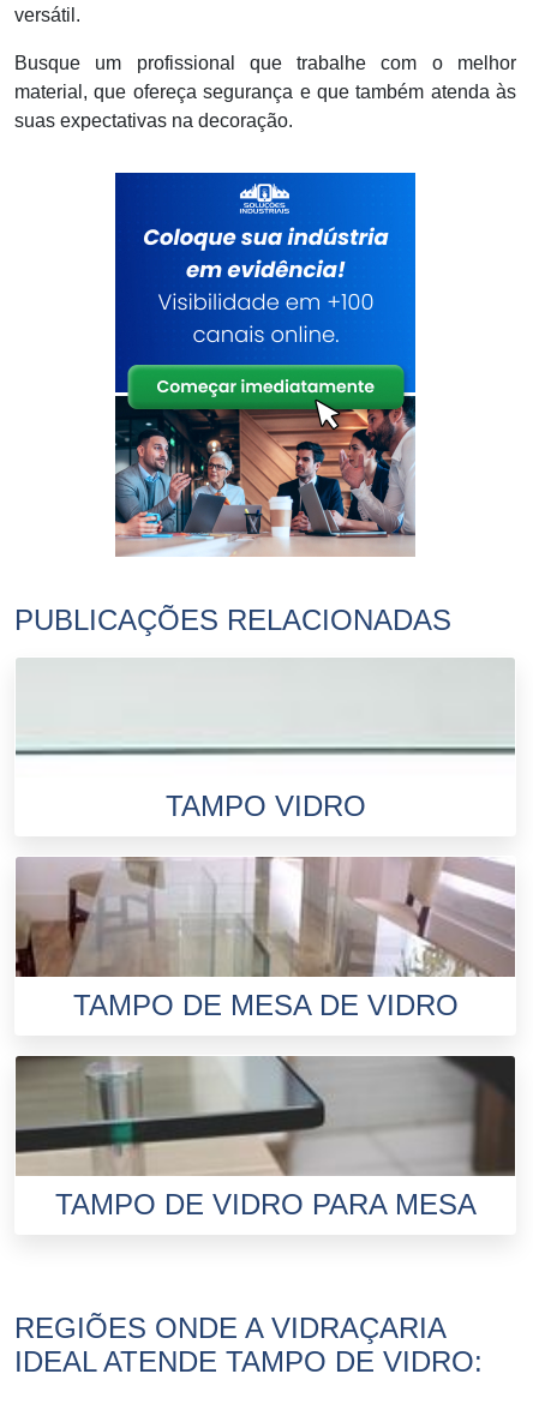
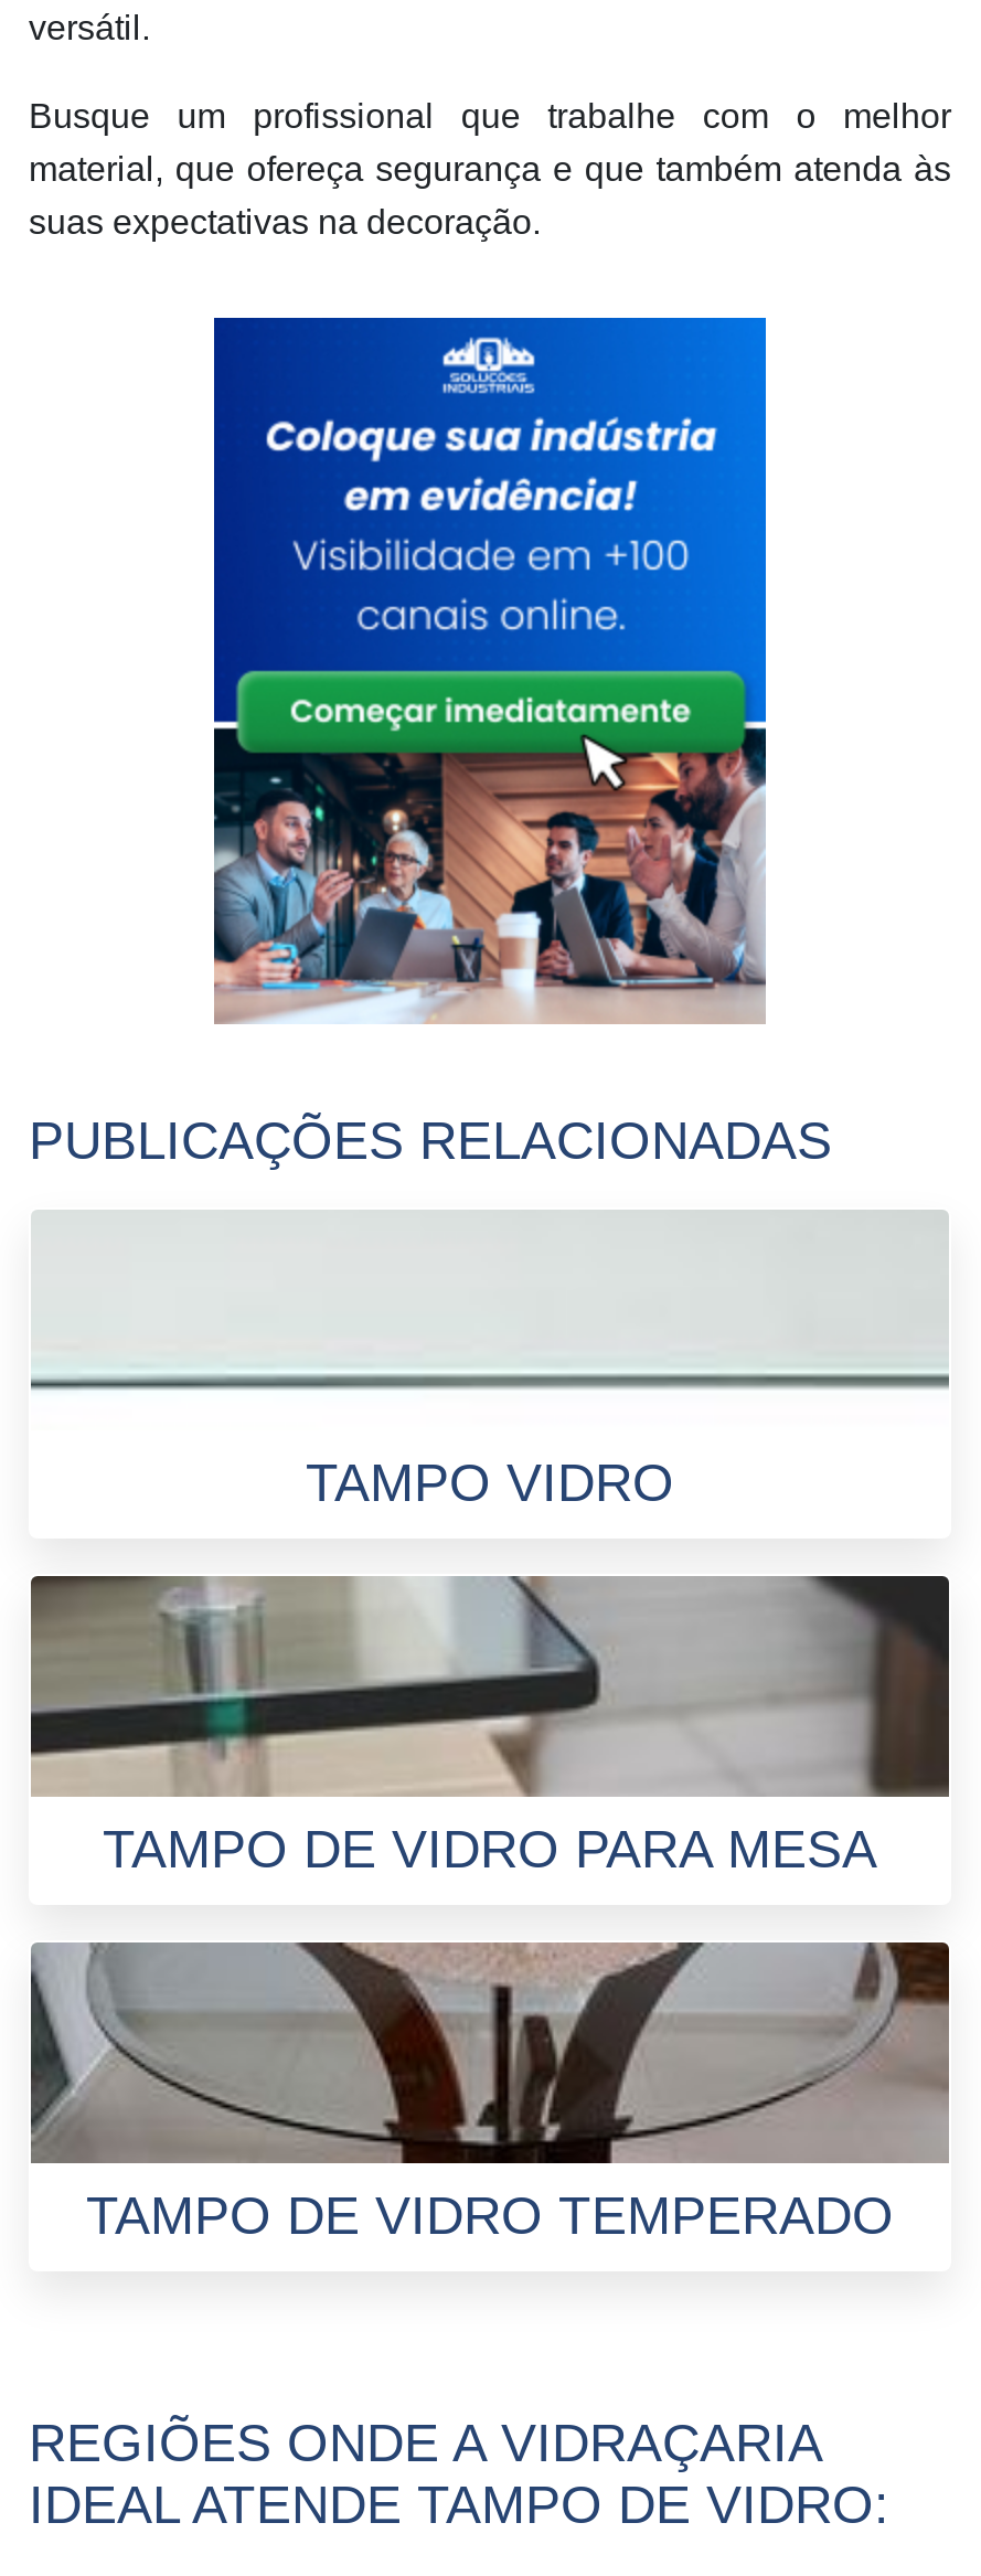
- [image]
- TAMPO DE MESA DE VIDRO

moved up: [image] | TAMPO DE VIDRO PARA MESA

+ [image]
+ TAMPO DE VIDRO TEMPERADO
